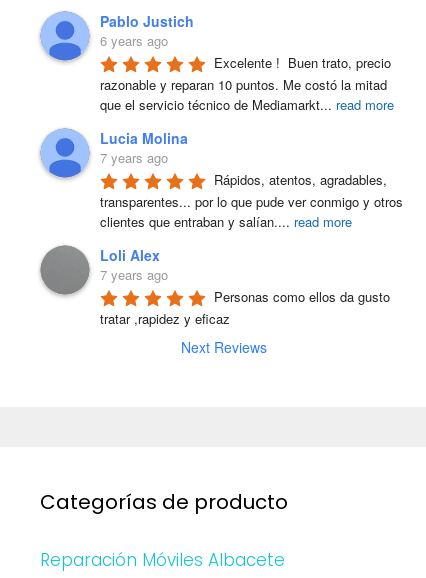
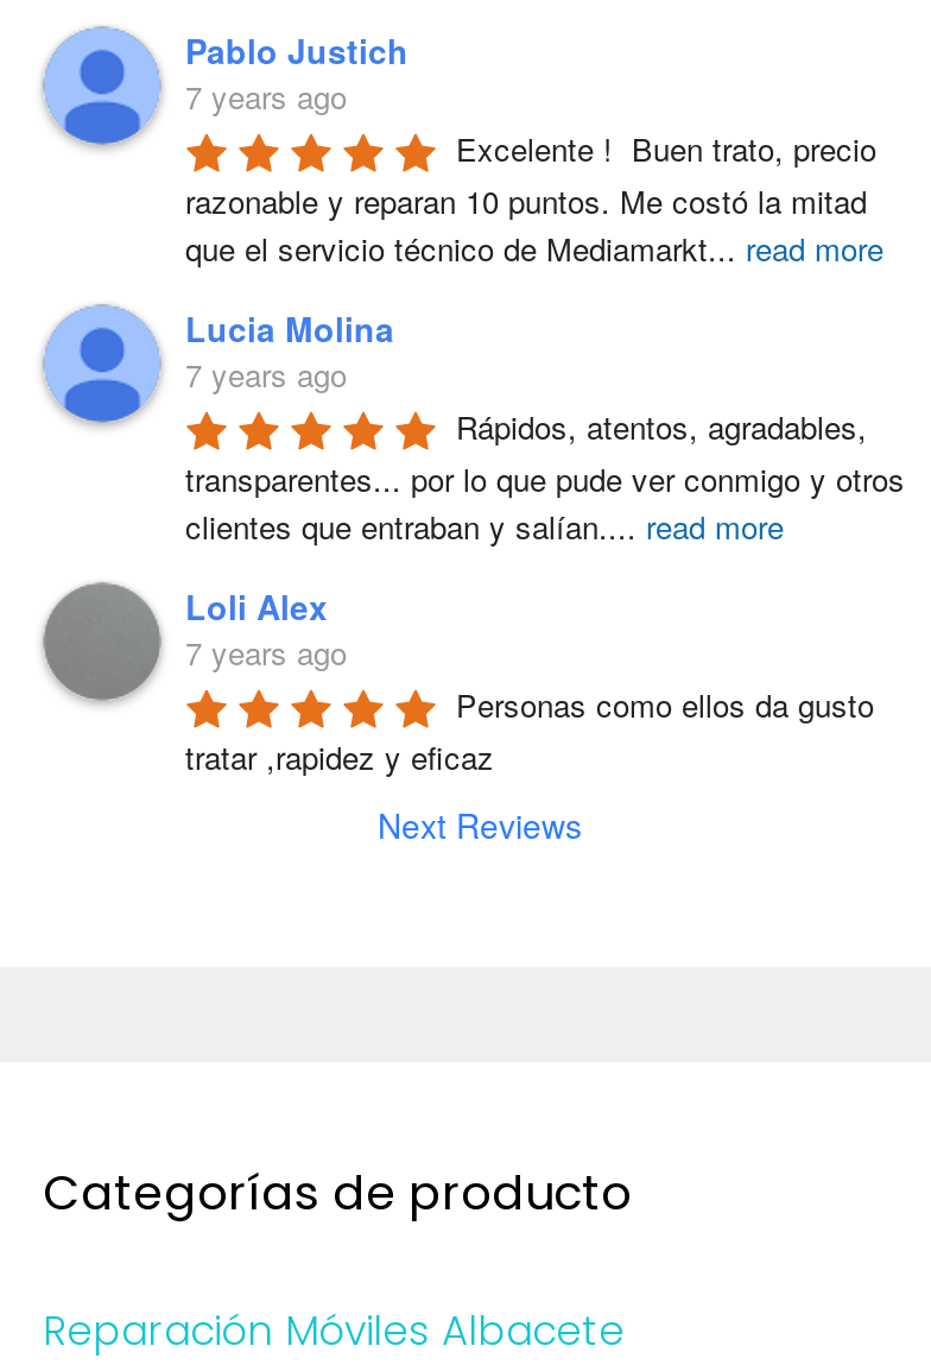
- 6 years ago
+ 7 years ago
